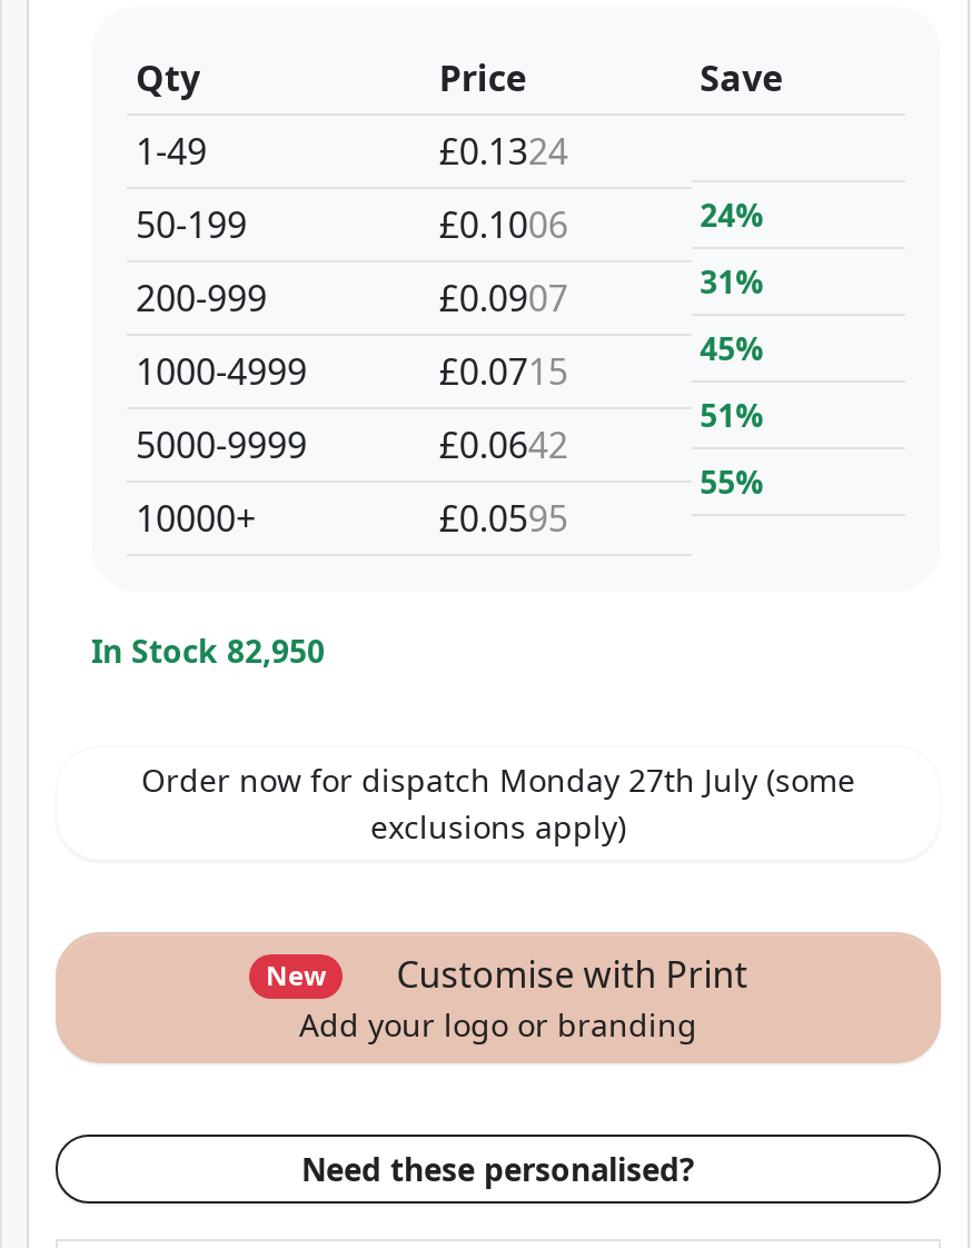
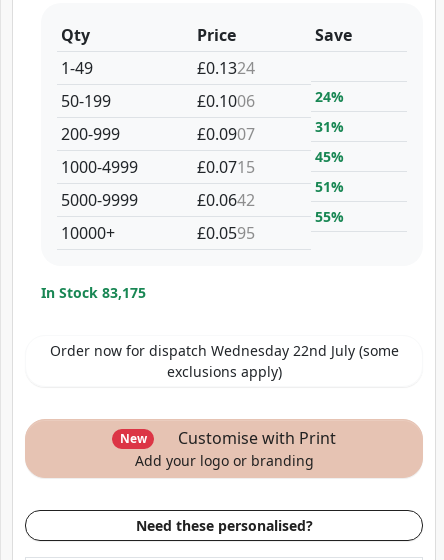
- In Stock 82,950
+ In Stock 83,175

- Order now for dispatch Monday 27th July (some
+ Order now for dispatch Wednesday 22nd July (some
